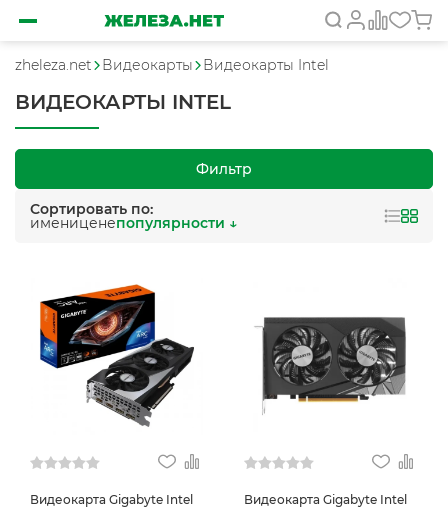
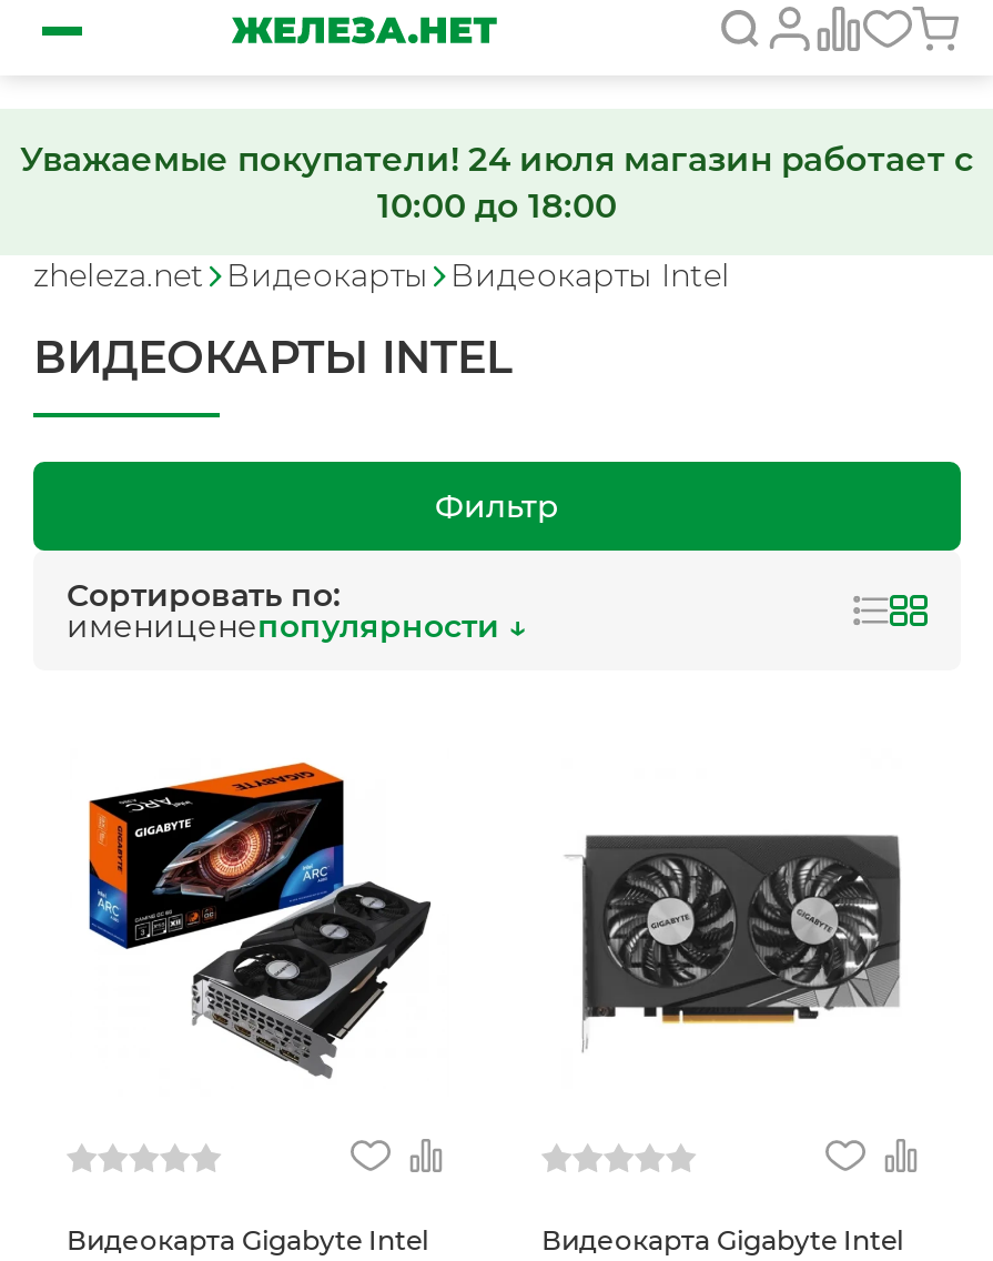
+ Уважаемые покупатели! 24 июля магазин работает с
+ 10:00 до 18:00
